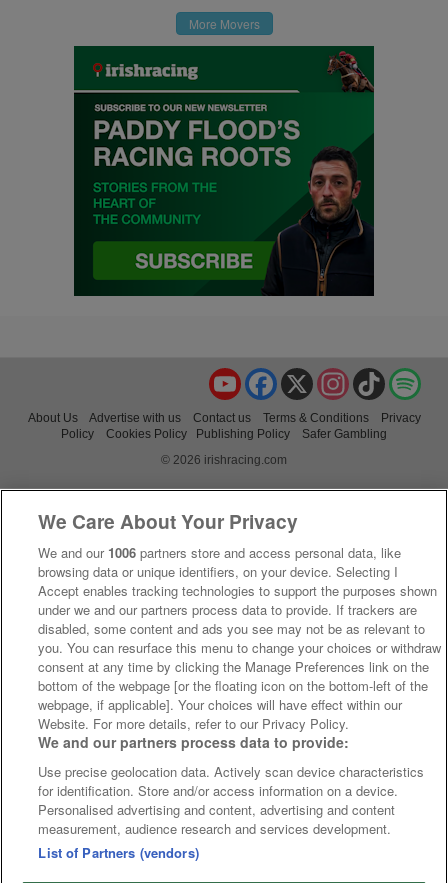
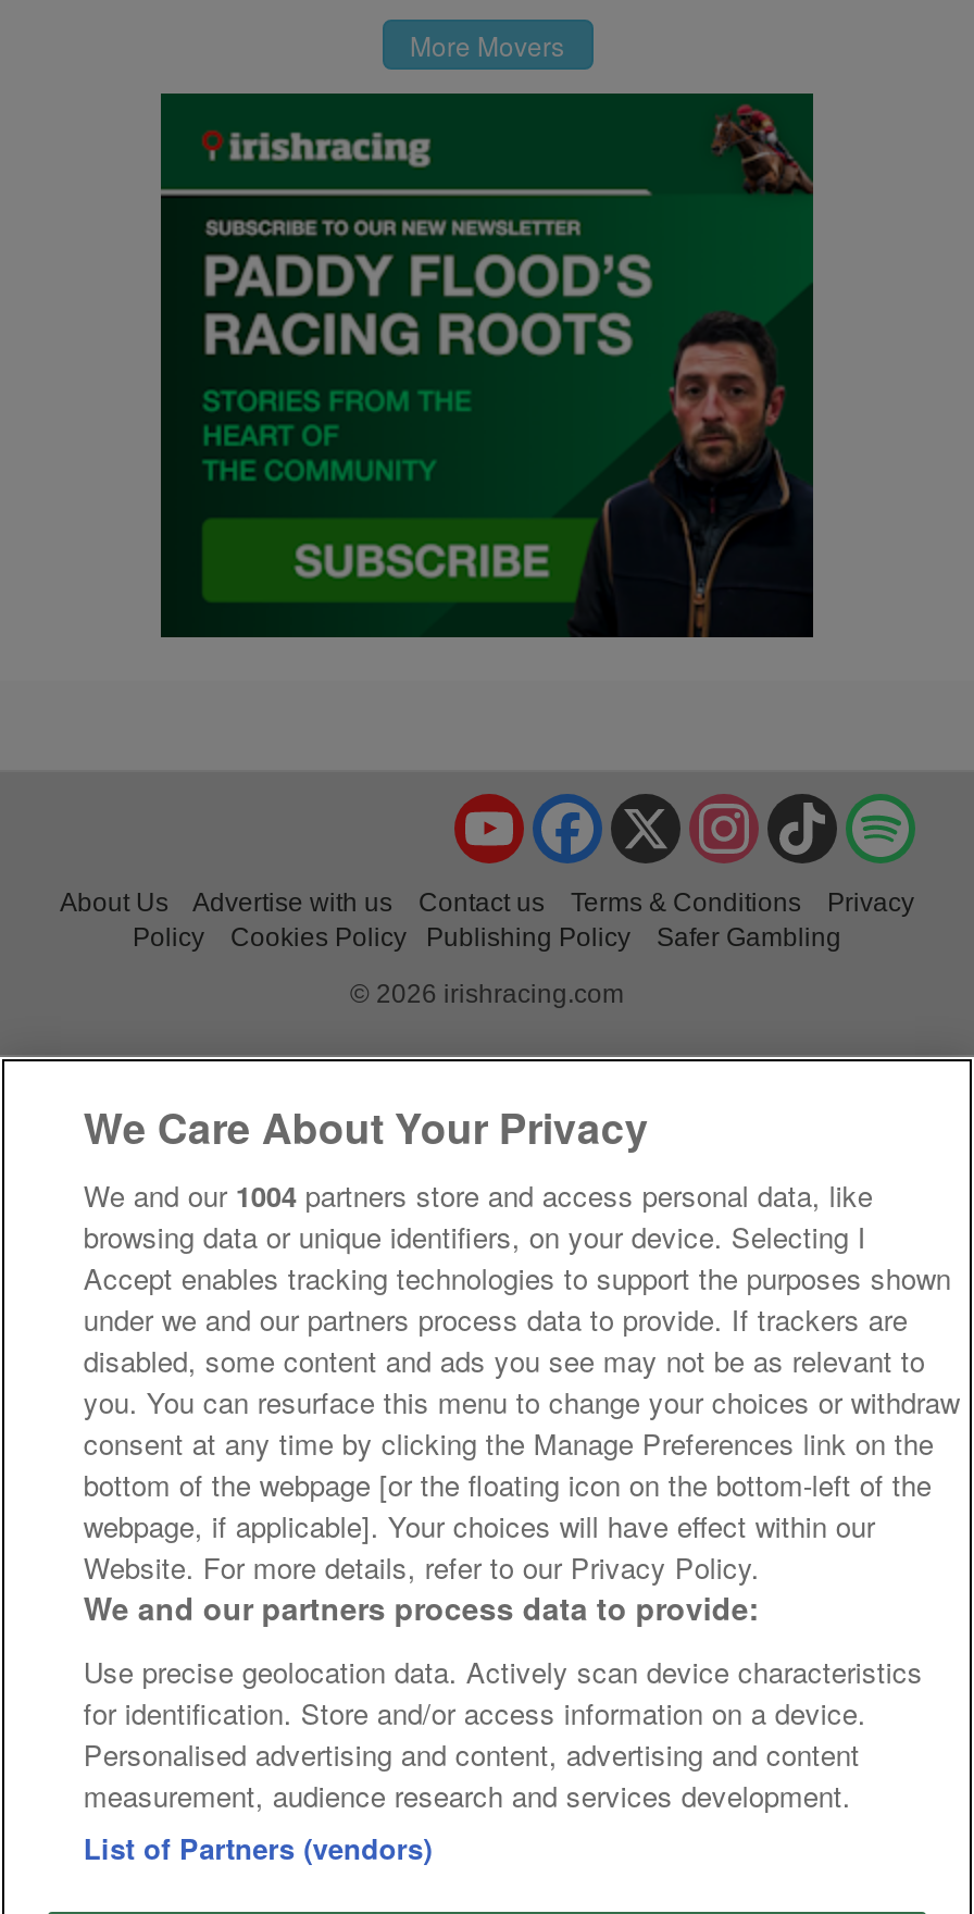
- We and our 1006 partners store and access personal data, like
+ We and our 1004 partners store and access personal data, like
